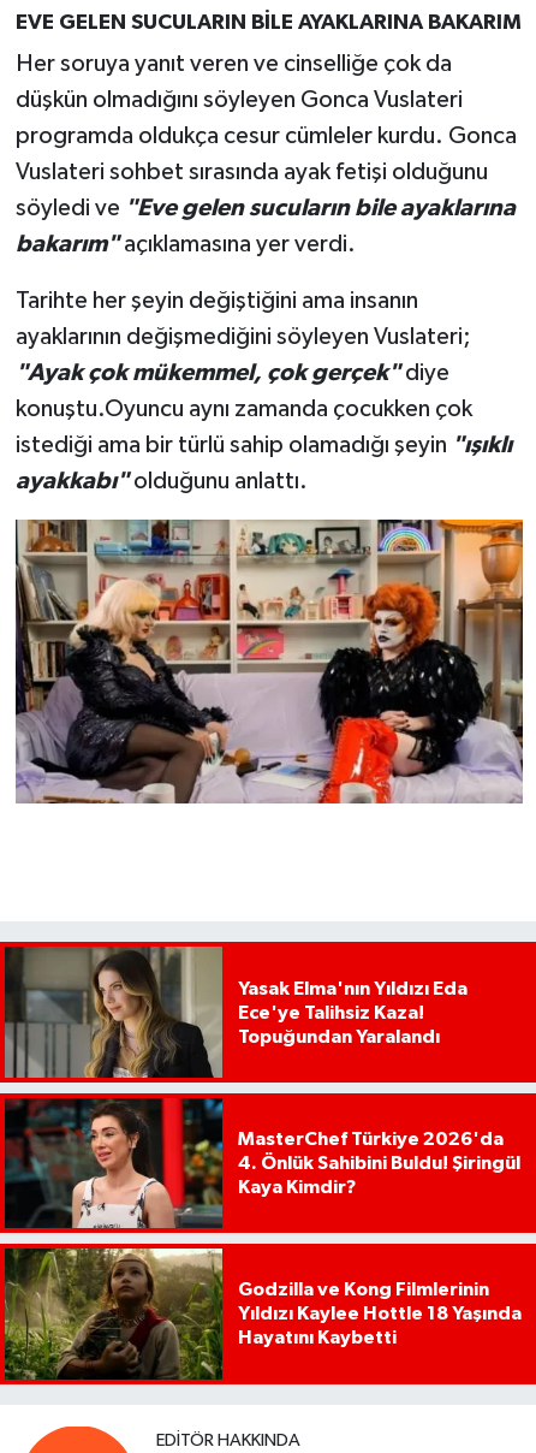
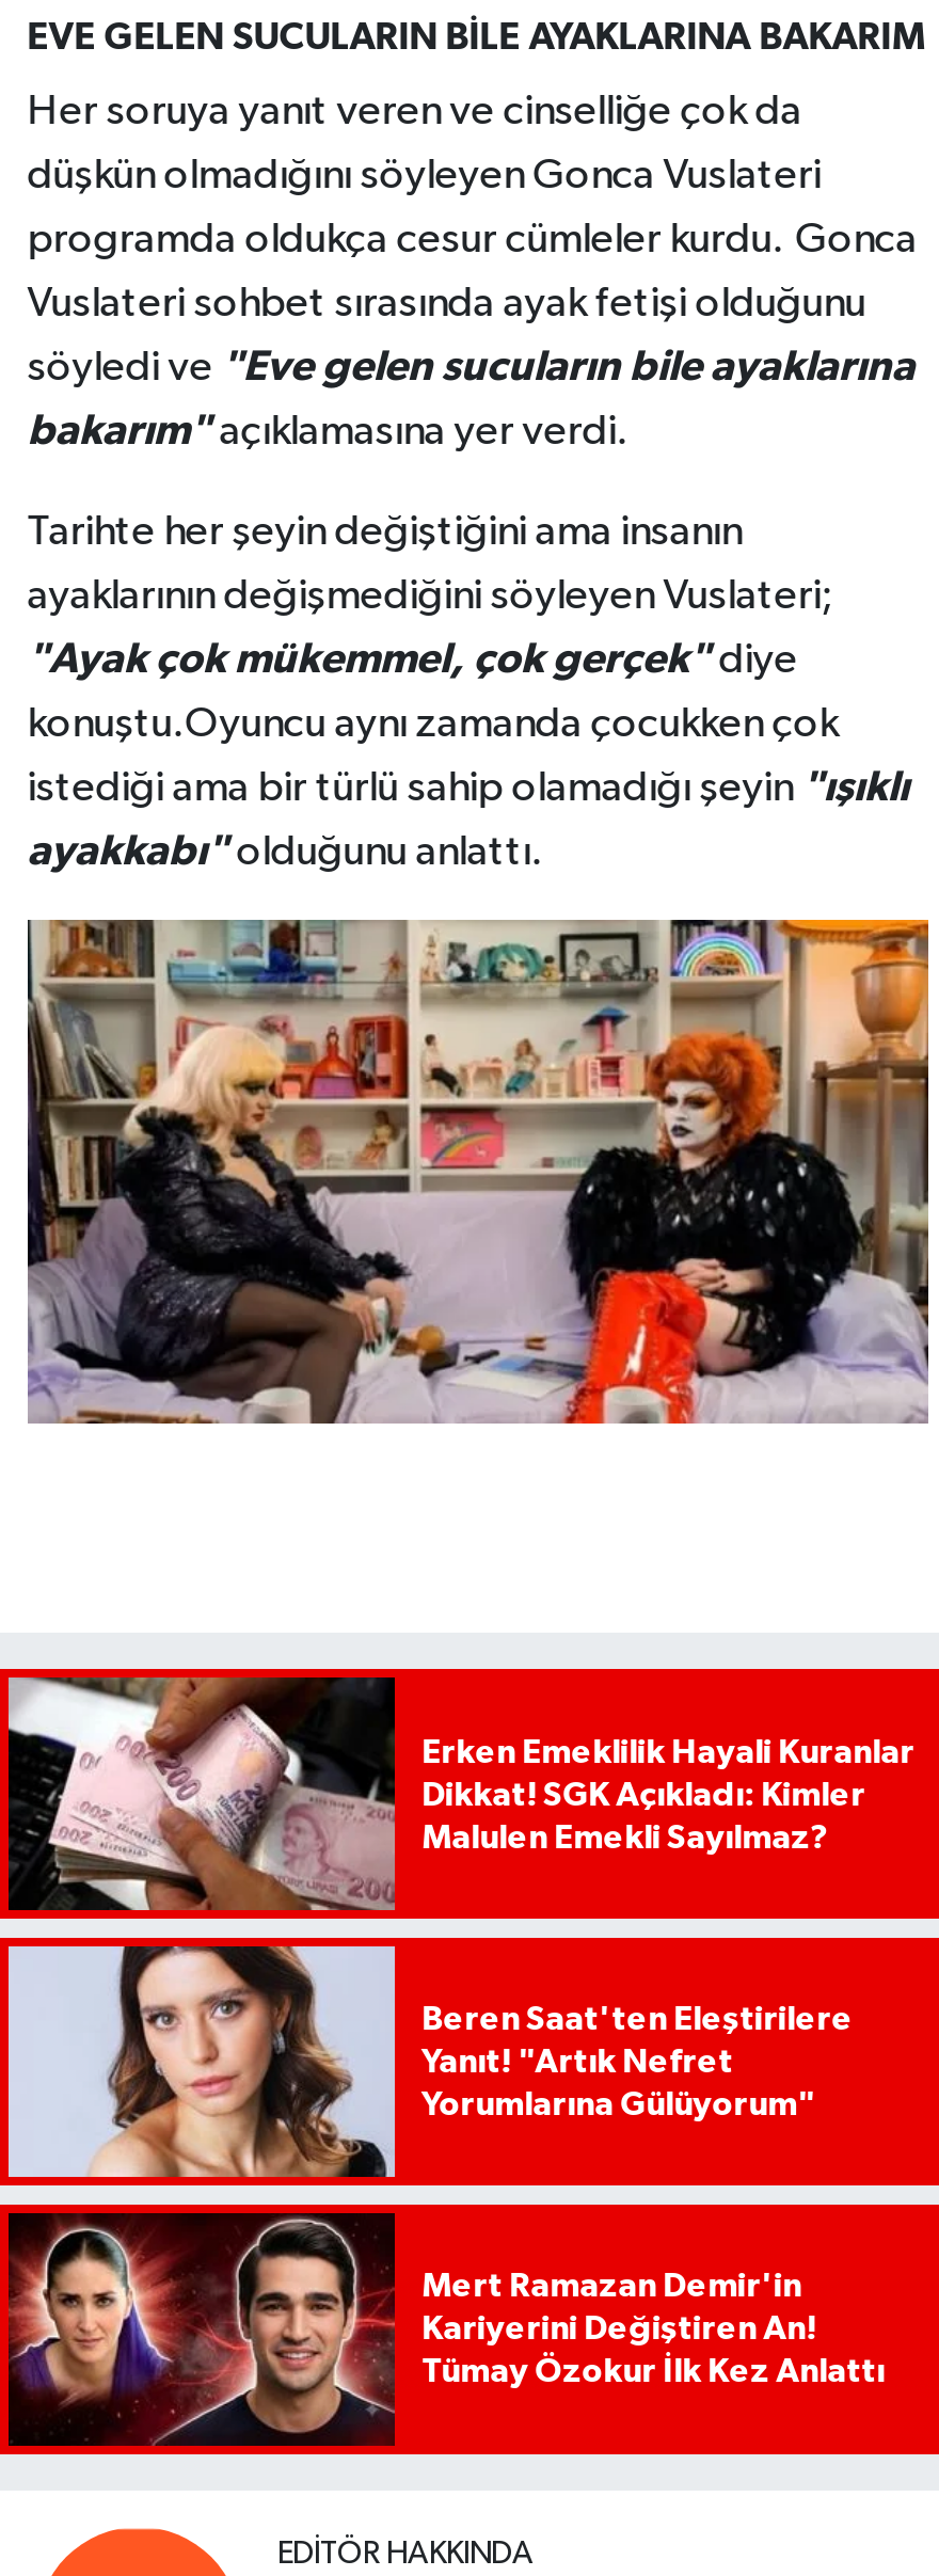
- [image]
- Yasak Elma'nın Yıldızı Eda
- Ece'ye Talihsiz Kaza!
- Topuğundan Yaralandı
+ [image]
+ Erken Emeklilik Hayali Kuranlar
+ Dikkat! SGK Açıkladı: Kimler
+ Malulen Emekli Sayılmaz?

- [image]
- MasterChef Türkiye 2026'da
- 4. Önlük Sahibini Buldu! Şiringül
- Kaya Kimdir?
+ [image]
+ Beren Saat'ten Eleştirilere
+ Yanıt! "Artık Nefret
+ Yorumlarına Gülüyorum"

- [image]
- Godzilla ve Kong Filmlerinin
- Yıldızı Kaylee Hottle 18 Yaşında
- Hayatını Kaybetti
+ [image]
+ Mert Ramazan Demir'in
+ Kariyerini Değiştiren An!
+ Tümay Özokur İlk Kez Anlattı
